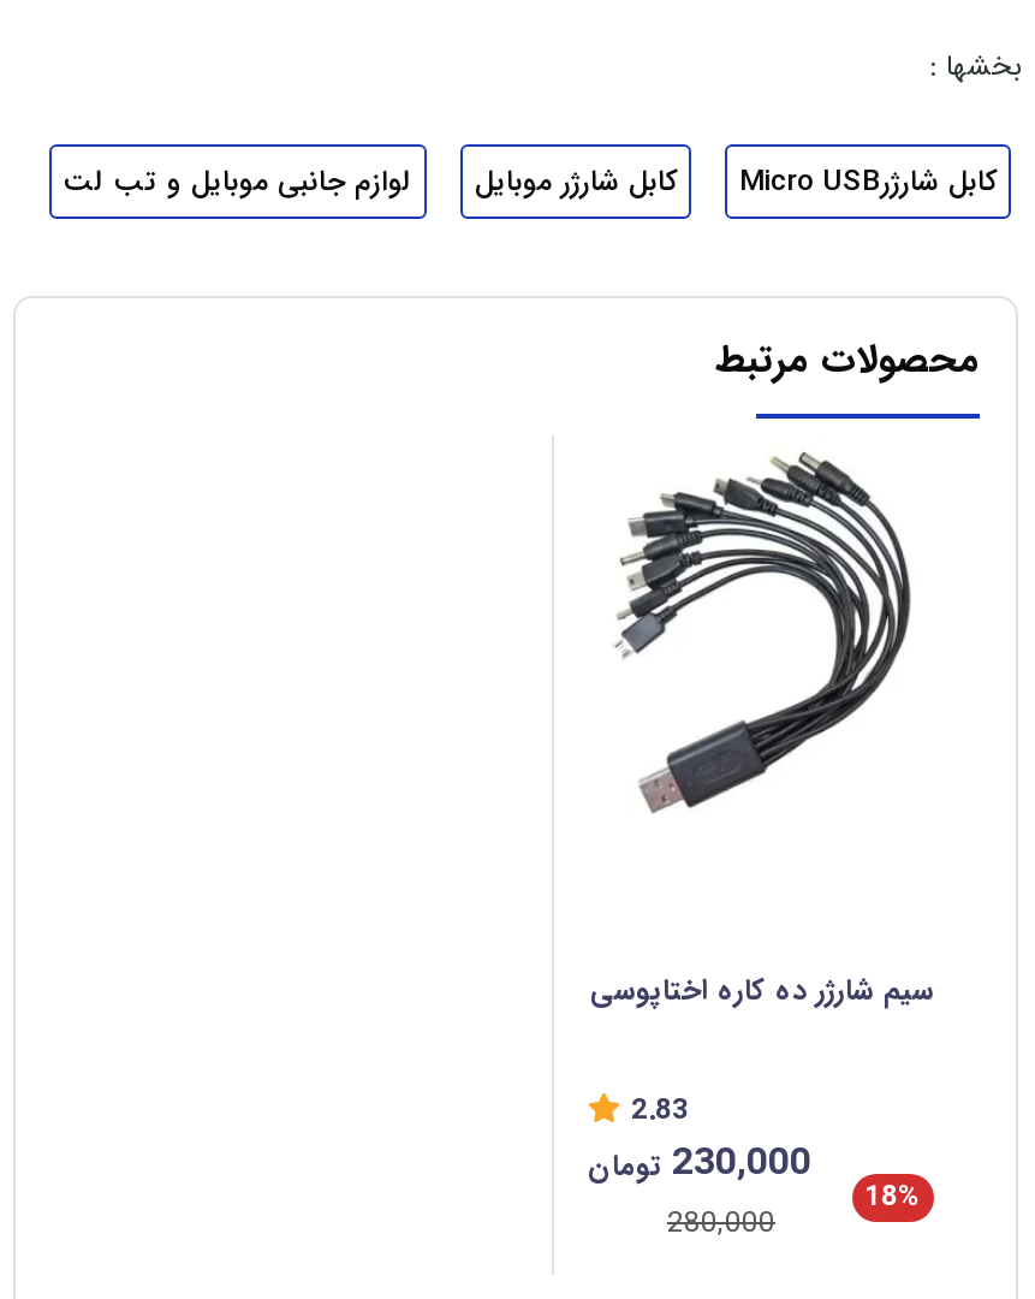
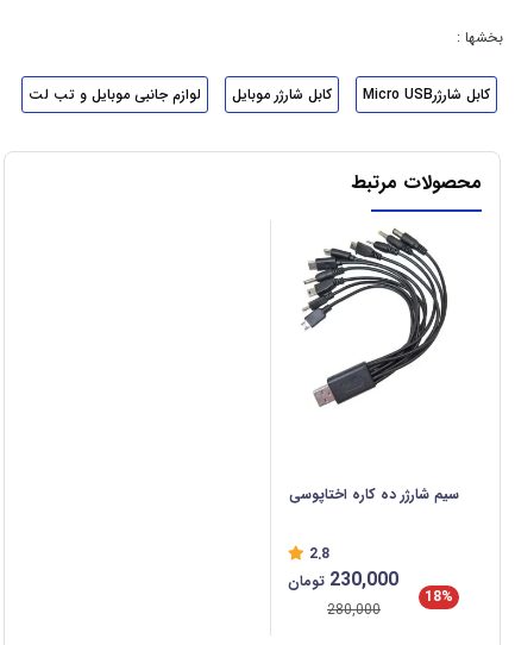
- 2.83
+ 2.8
